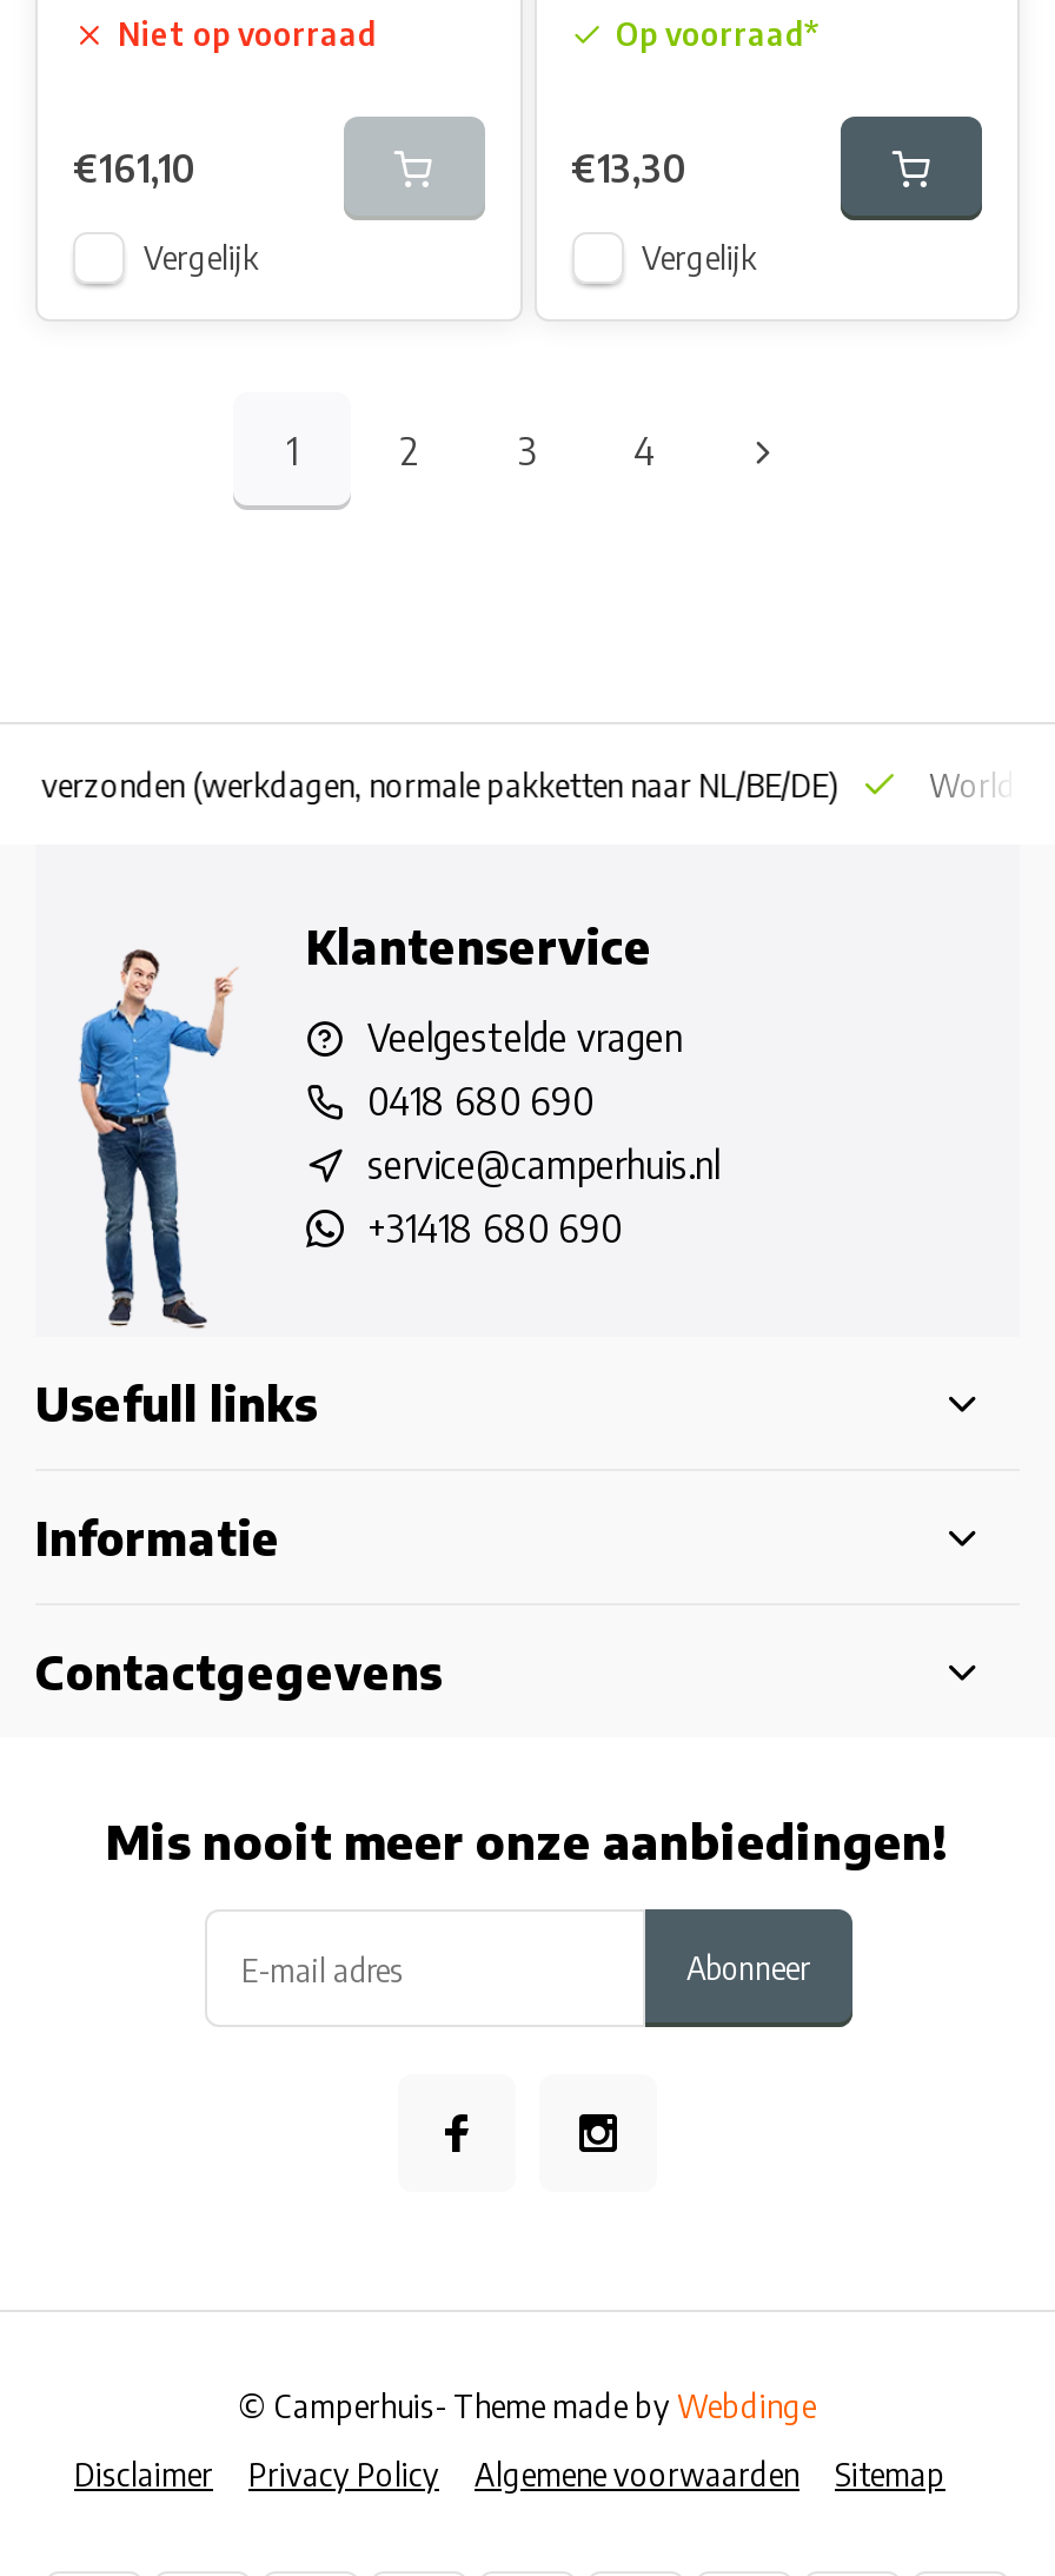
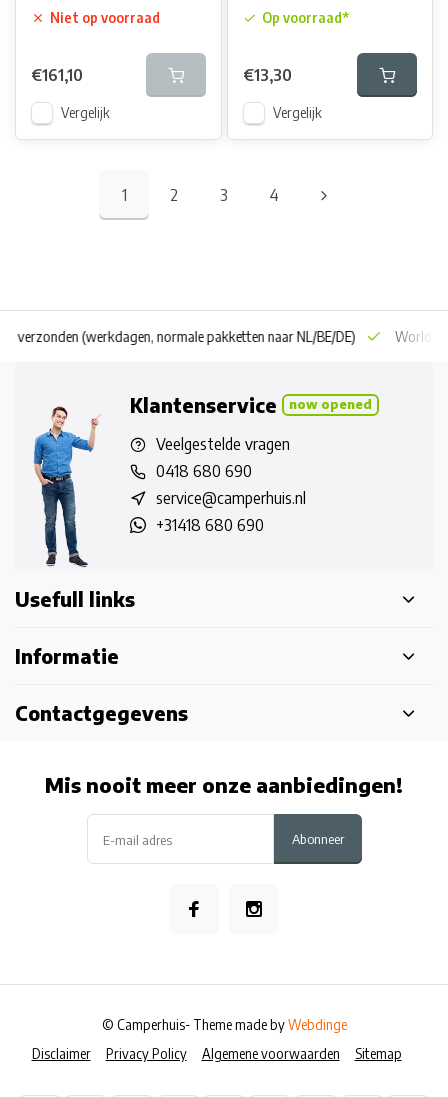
+ now opened
